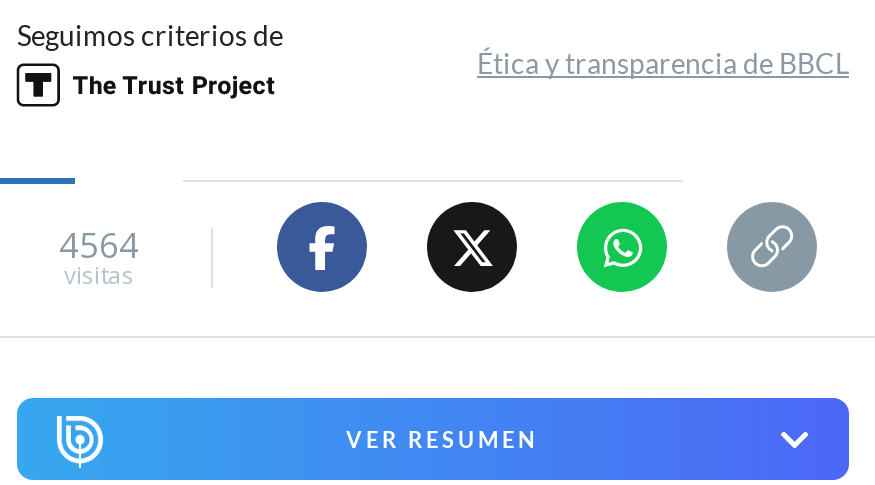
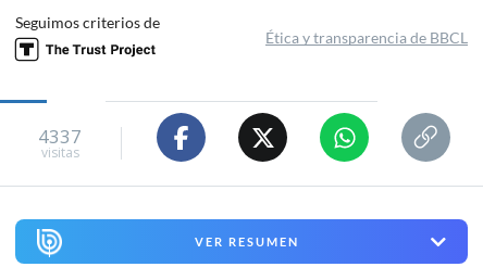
- 4564
+ 4337
